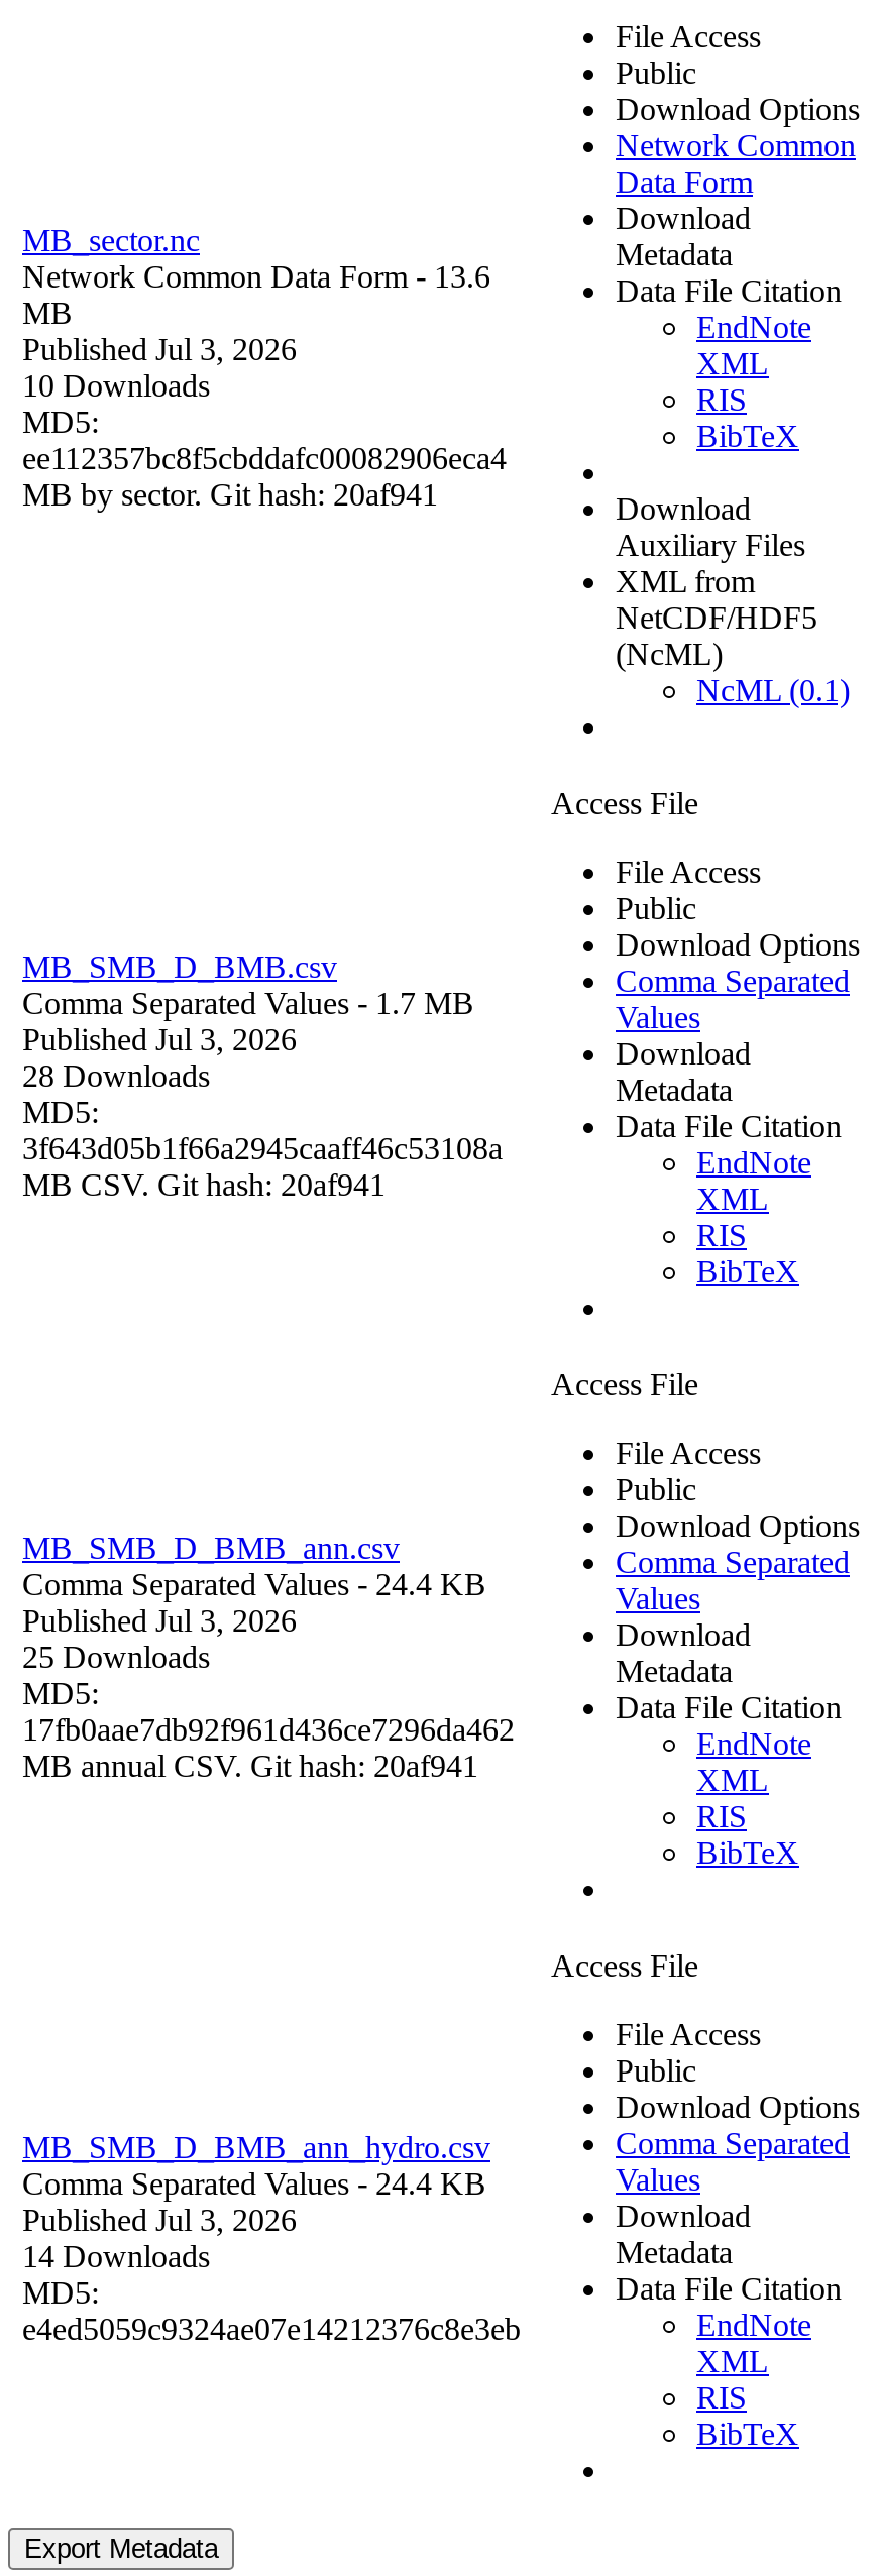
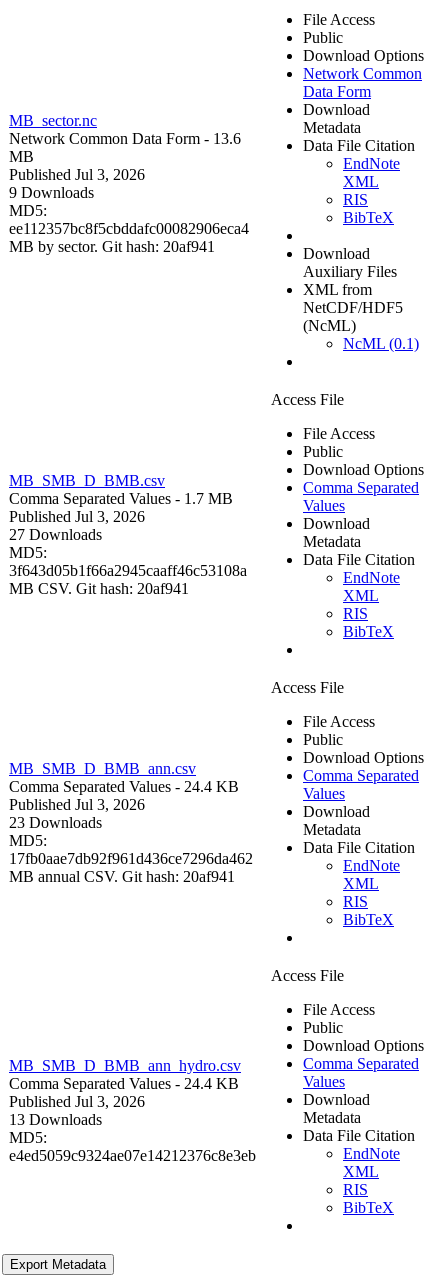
- 10 Downloads
+ 9 Downloads

- 28 Downloads
+ 27 Downloads

- 25 Downloads
+ 23 Downloads

- 14 Downloads
+ 13 Downloads
